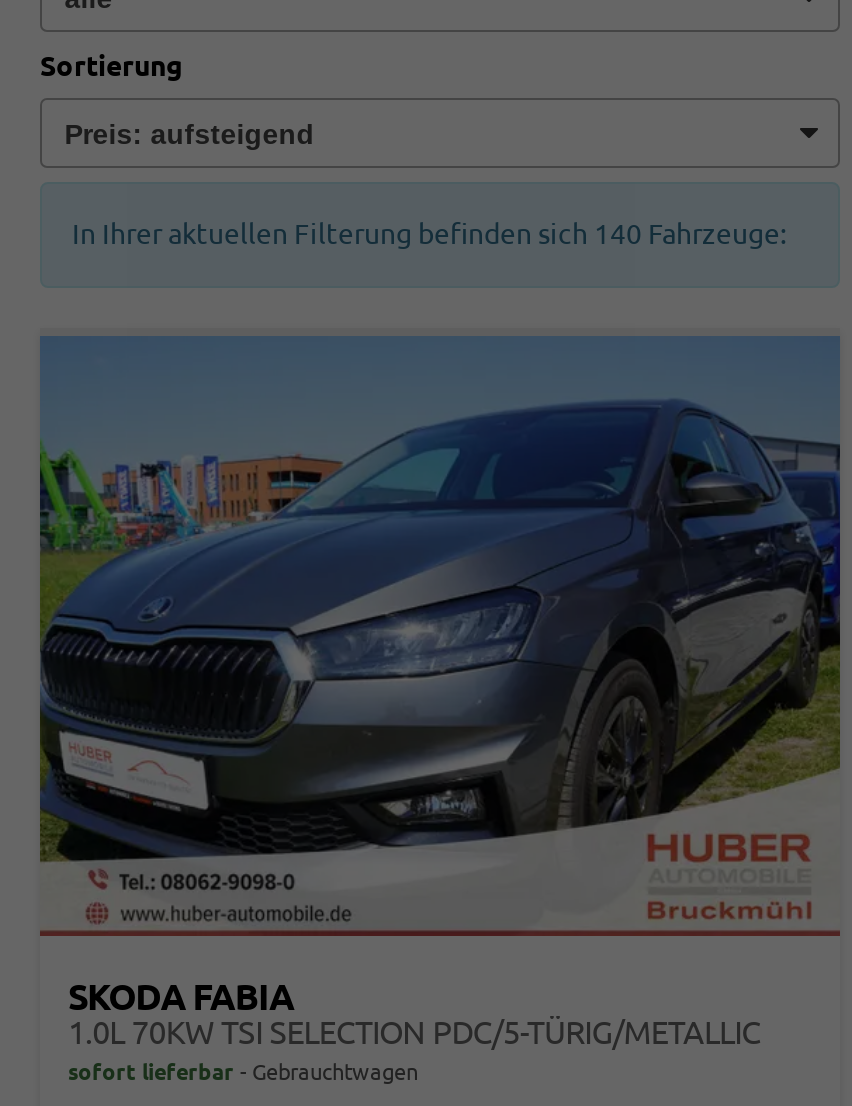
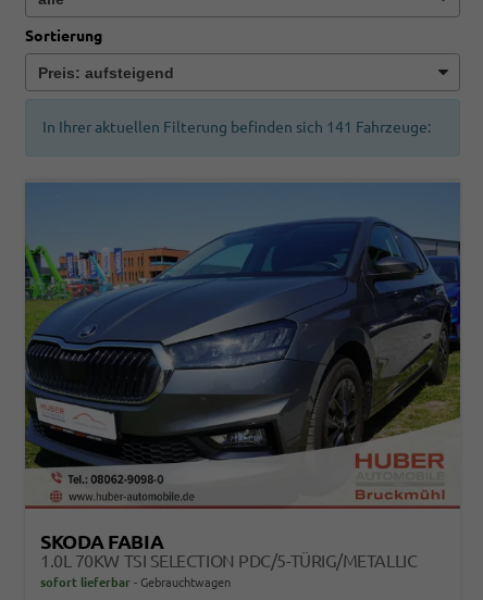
- In Ihrer aktuellen Filterung befinden sich 140 Fahrzeuge:
+ In Ihrer aktuellen Filterung befinden sich 141 Fahrzeuge:
